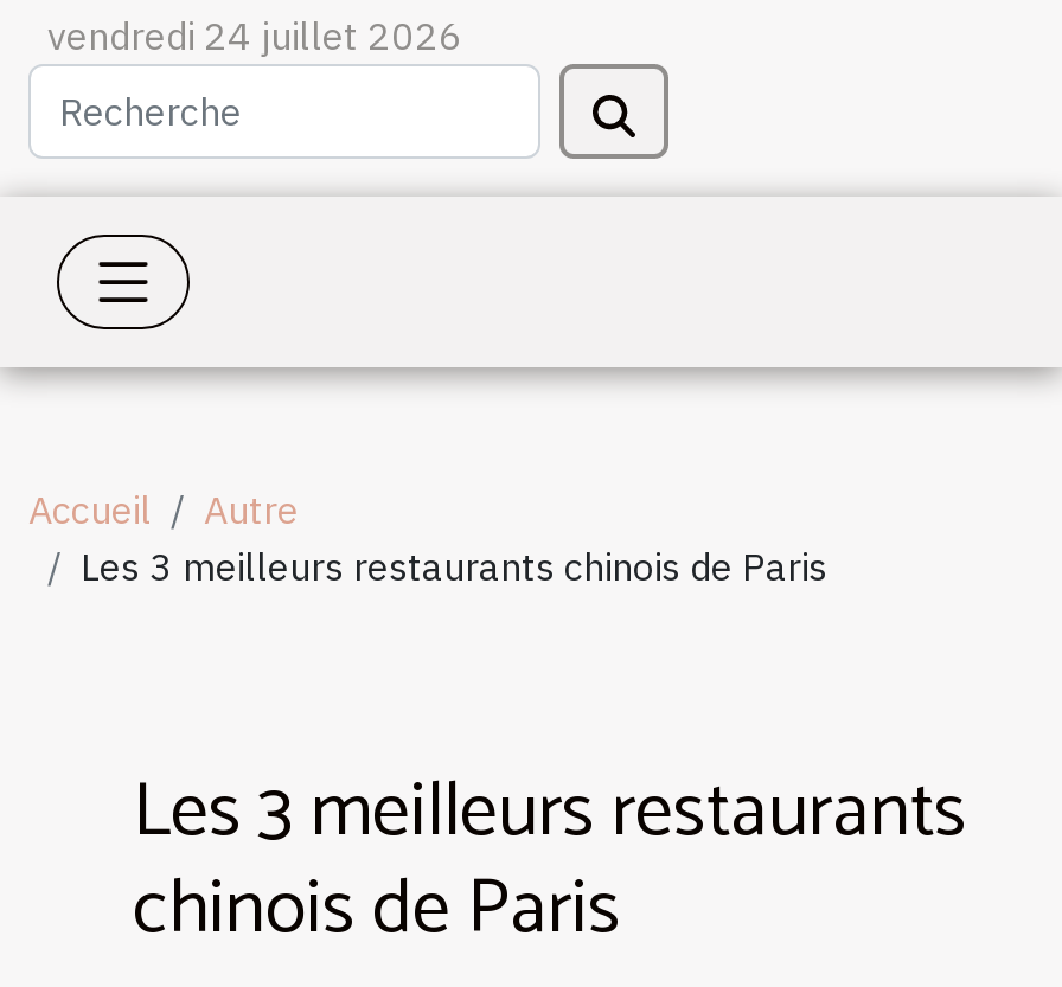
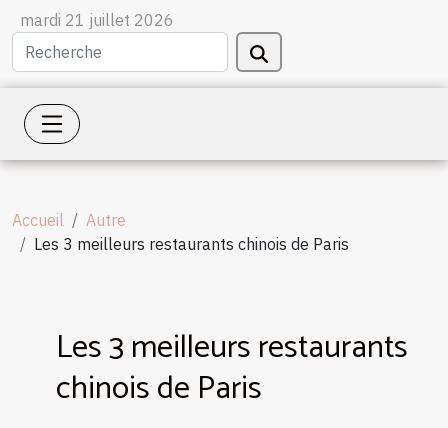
- vendredi 24 juillet 2026
+ mardi 21 juillet 2026
